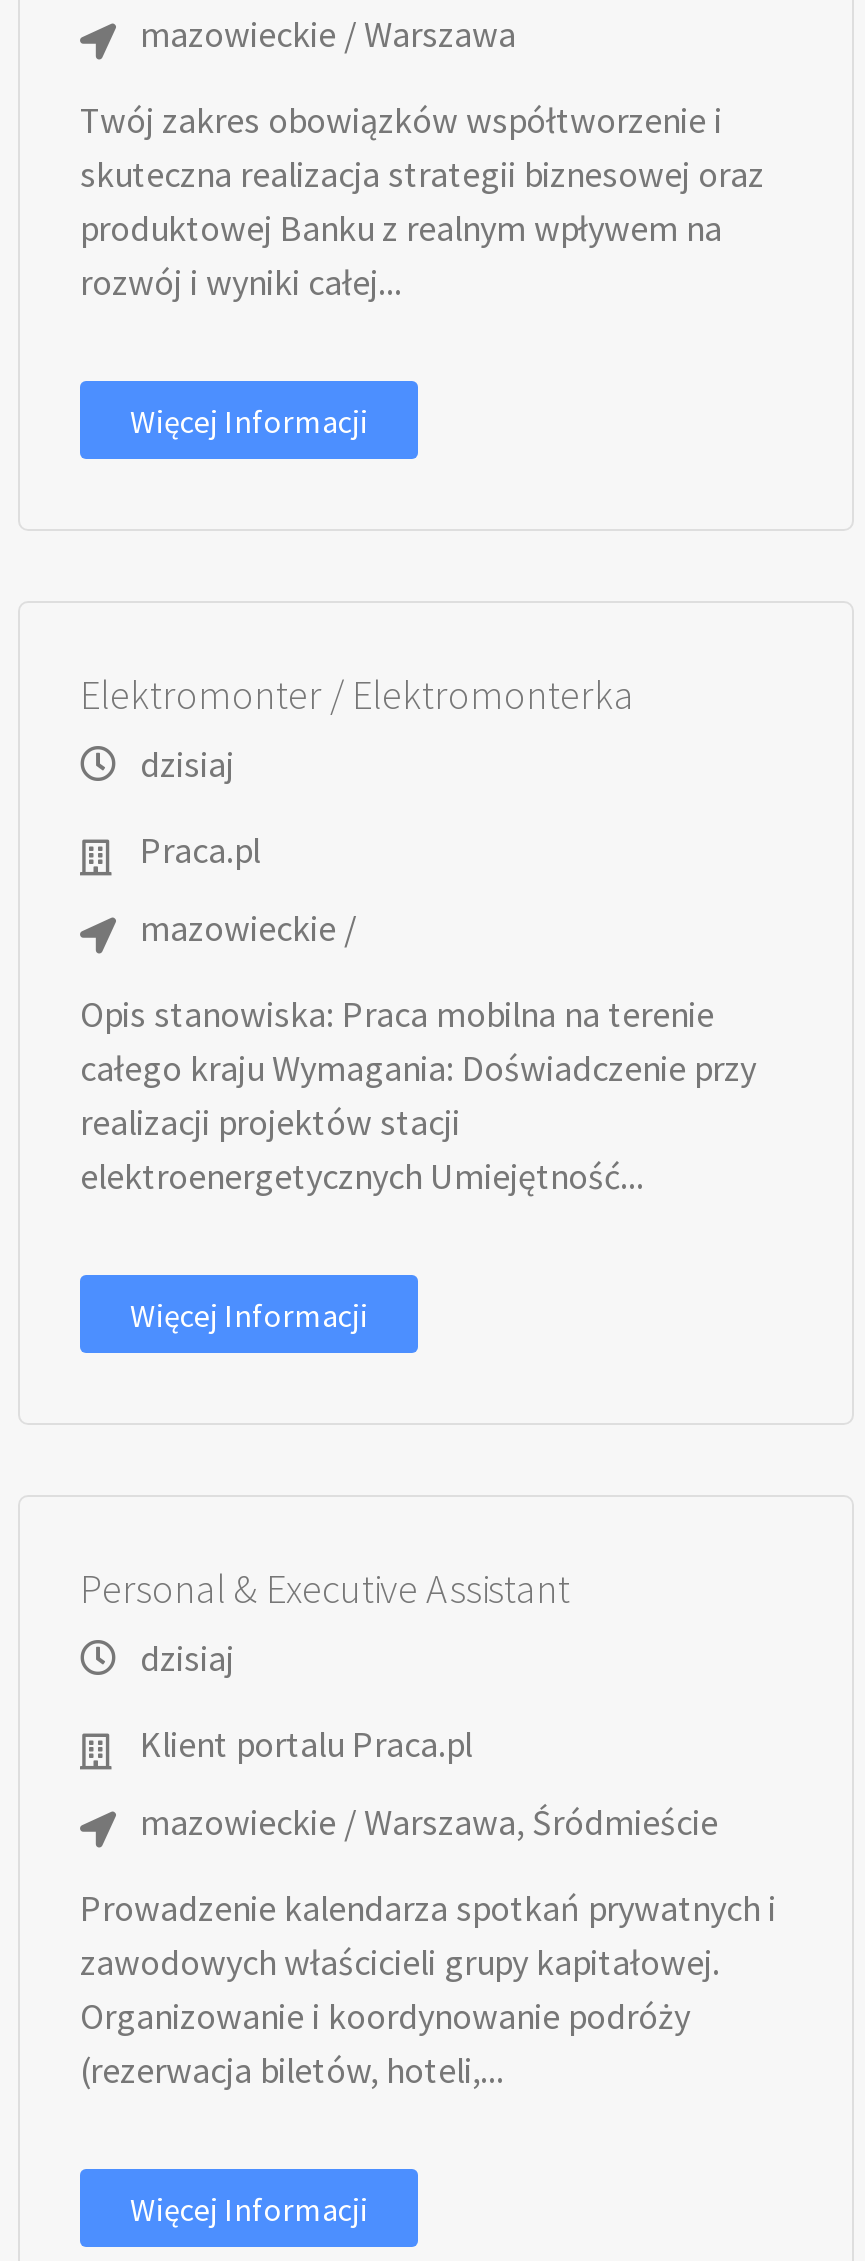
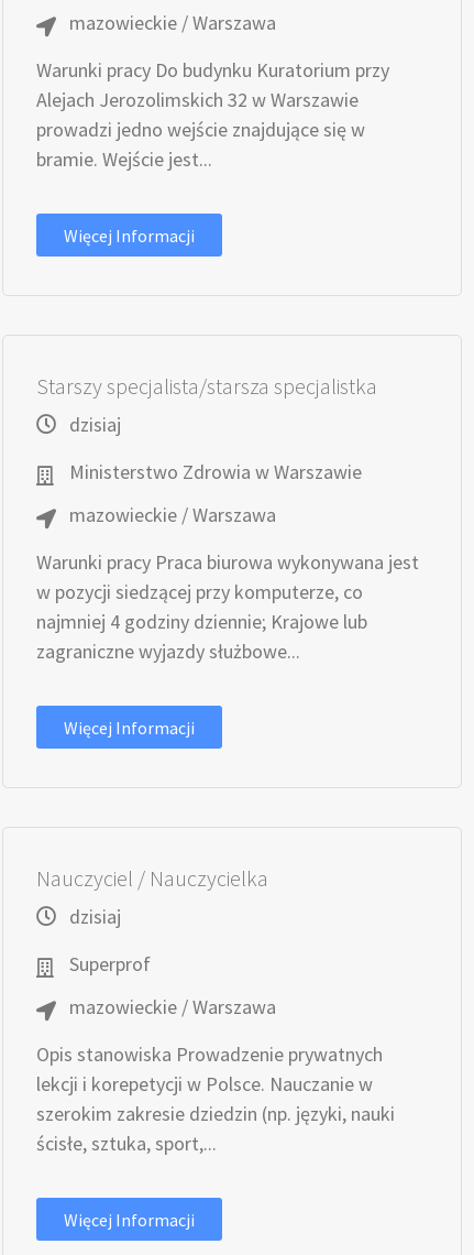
- Twój zakres obowiązków współtworzenie i
- skuteczna realizacja strategii biznesowej oraz
- produktowej Banku z realnym wpływem na
- rozwój i wyniki całej...
+ Warunki pracy Do budynku Kuratorium przy
+ Alejach Jerozolimskich 32 w Warszawie
+ prowadzi jedno wejście znajdujące się w
+ bramie. Wejście jest...

- Elektromonter / Elektromonterka
+ Starszy specjalista/starsza specjalistka

- Praca.pl
+ Ministerstwo Zdrowia w Warszawie

- mazowieckie /
+ mazowieckie / Warszawa

- Opis stanowiska: Praca mobilna na terenie
- całego kraju Wymagania: Doświadczenie przy
- realizacji projektów stacji
- elektroenergetycznych Umiejętność...
+ Warunki pracy Praca biurowa wykonywana jest
+ w pozycji siedzącej przy komputerze, co
+ najmniej 4 godziny dziennie; Krajowe lub
+ zagraniczne wyjazdy służbowe...

- Personal & Executive Assistant
+ Nauczyciel / Nauczycielka

- Klient portalu Praca.pl
+ Superprof

- mazowieckie / Warszawa, Śródmieście
+ mazowieckie / Warszawa

- Prowadzenie kalendarza spotkań prywatnych i
- zawodowych właścicieli grupy kapitałowej.
- Organizowanie i koordynowanie podróży
- (rezerwacja biletów, hoteli,...
+ Opis stanowiska Prowadzenie prywatnych
+ lekcji i korepetycji w Polsce. Nauczanie w
+ szerokim zakresie dziedzin (np. języki, nauki
+ ścisłe, sztuka, sport,...
